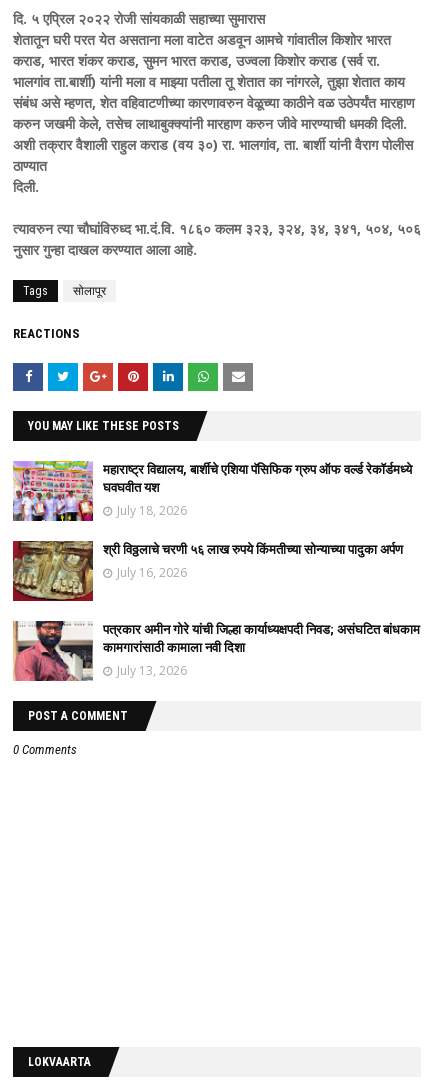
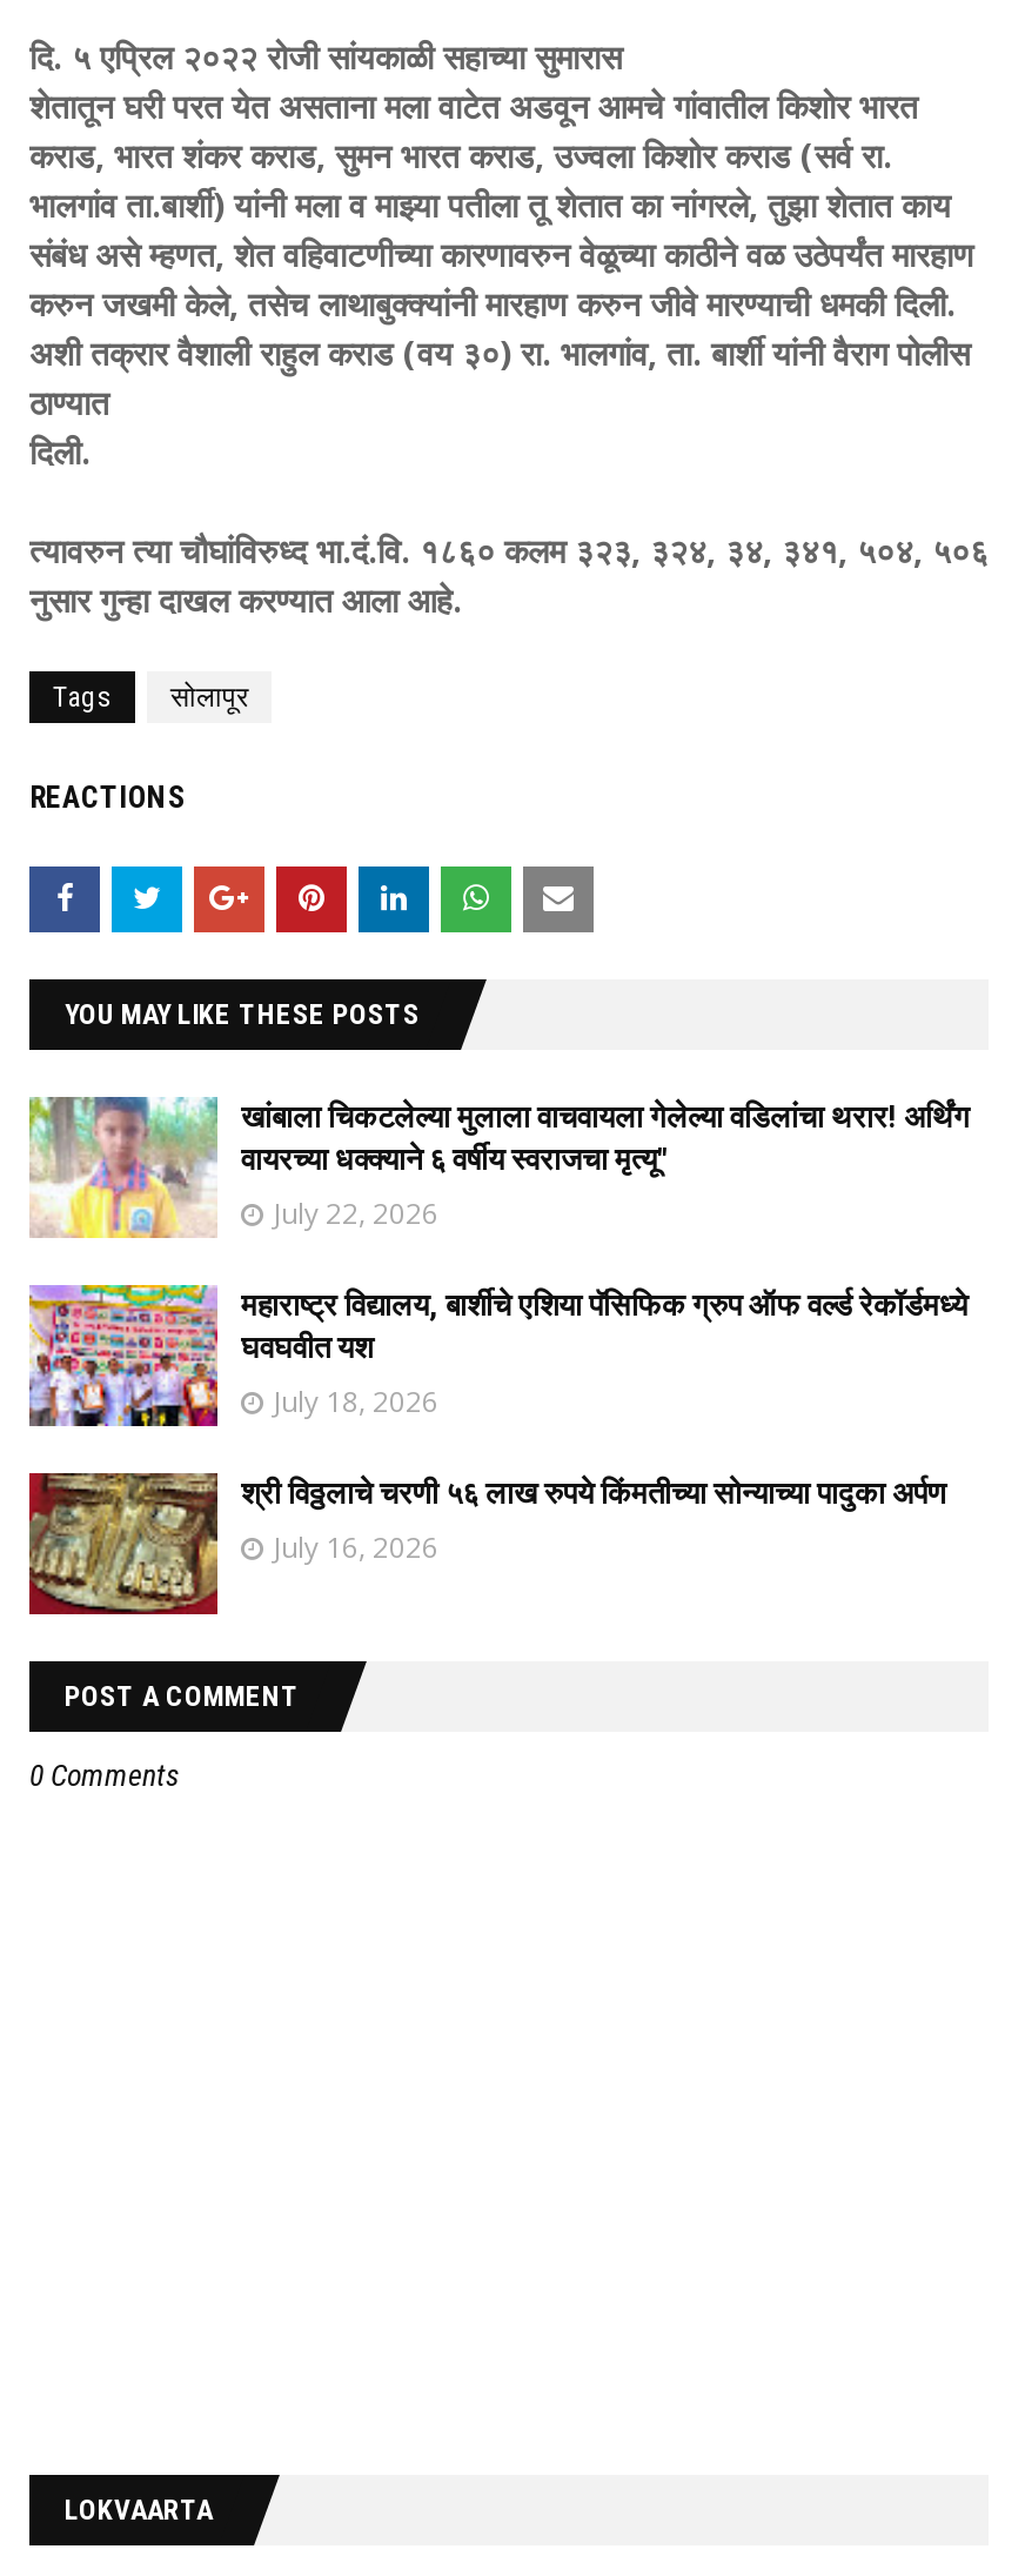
+ [image]
+ खांबाला चिकटलेल्या मुलाला वाचवायला गेलेल्या वडिलांचा थरार! अर्थिंग
+ वायरच्या धक्क्याने ६ वर्षीय स्वराजचा मृत्यू"
+ July 22, 2026

moved down: [image] | महाराष्ट्र विद्यालय, बार्शीचे एशिया पॅसिफिक ग्रुप ऑफ वर्ल्ड रेकॉर्डमध्ये | घवघवीत यश | July 18, 2026 | श्री विठ्ठलाचे चरणी ५६ लाख रुपये किंमतीच्या सोन्याच्या पादुका अर्पण | July 16, 2026

- [image]
- पत्रकार अमीन गोरे यांची जिल्हा कार्याध्यक्षपदी निवड; असंघटित बांधकाम
- कामगारांसाठी कामाला नवी दिशा
- July 13, 2026
